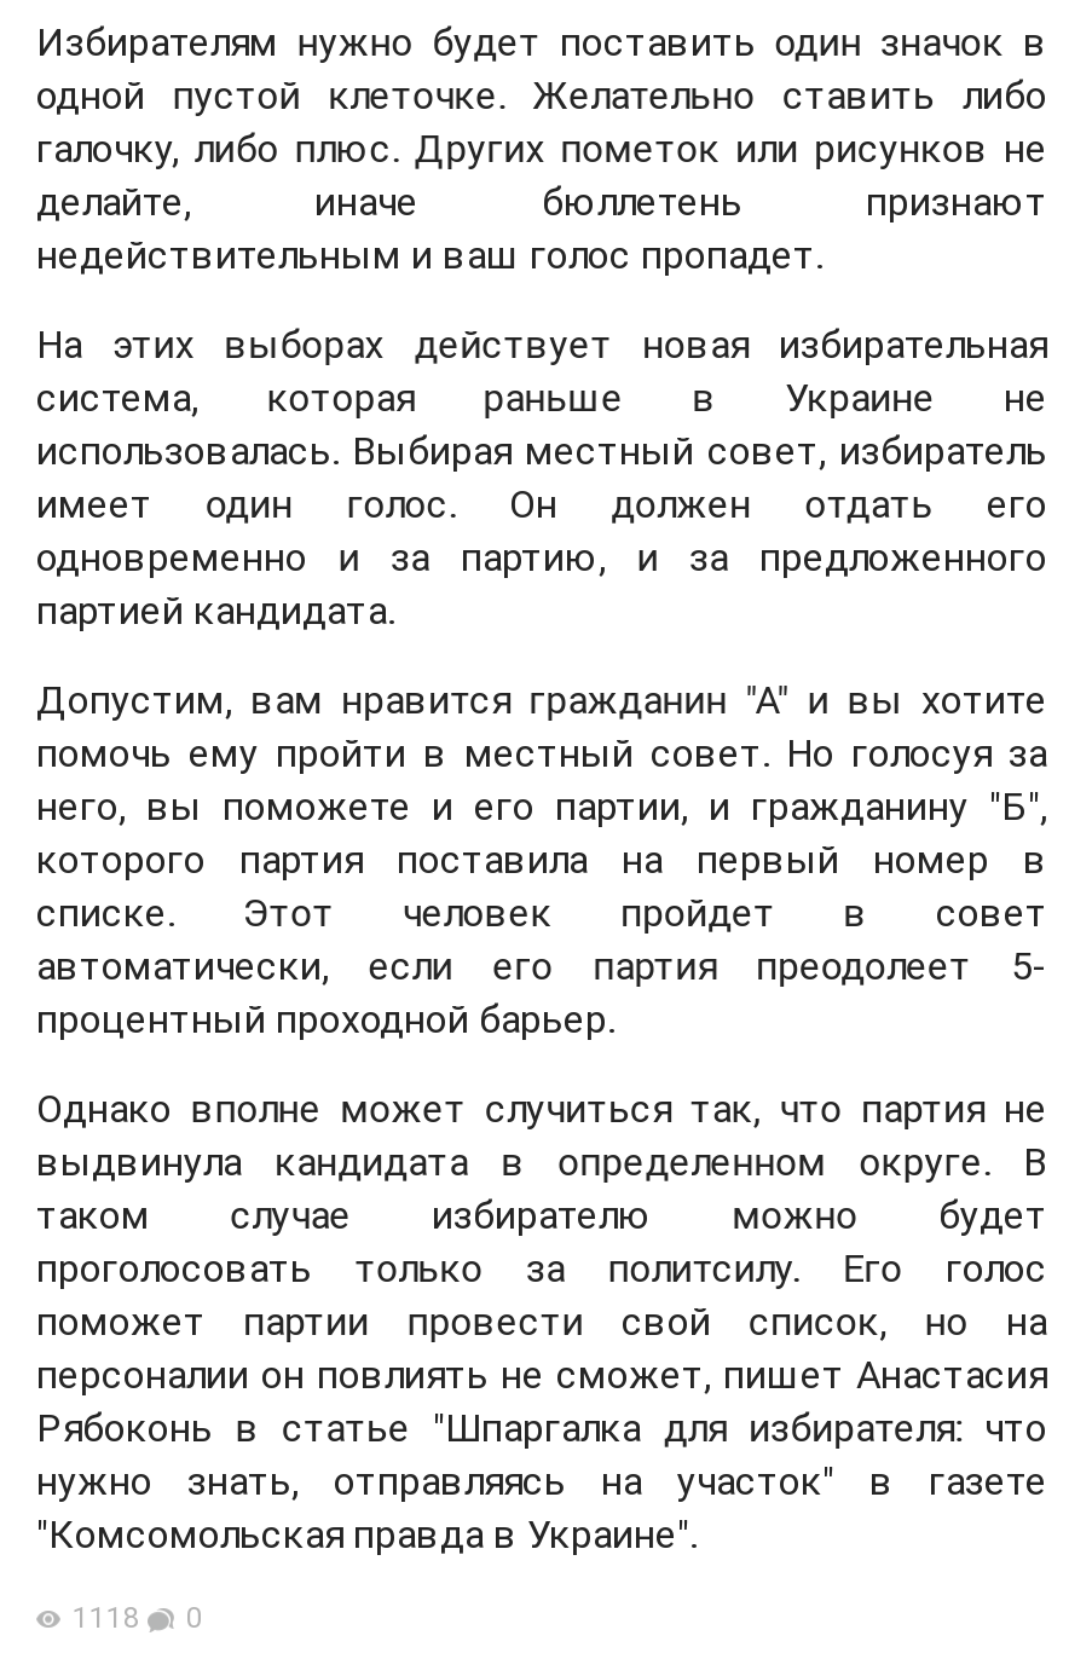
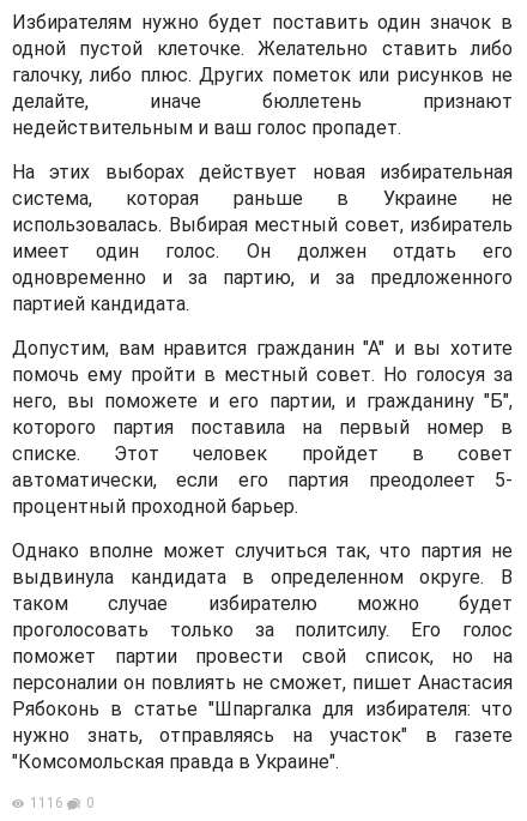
- 1118 0
+ 1116 0
